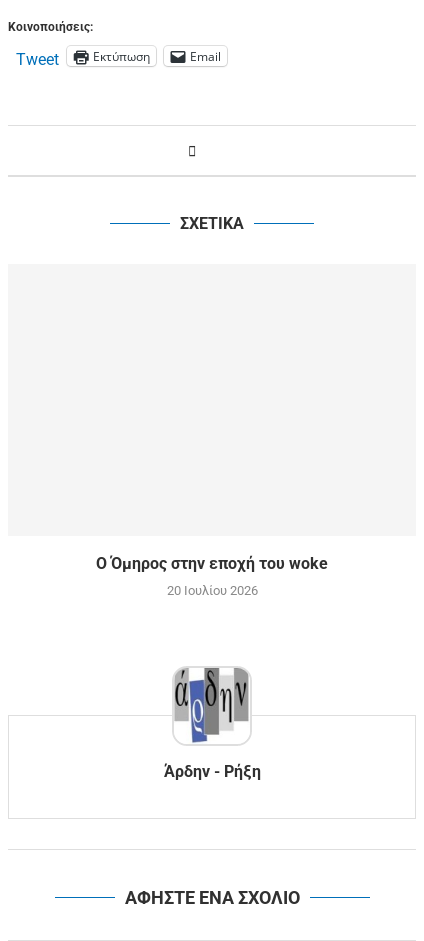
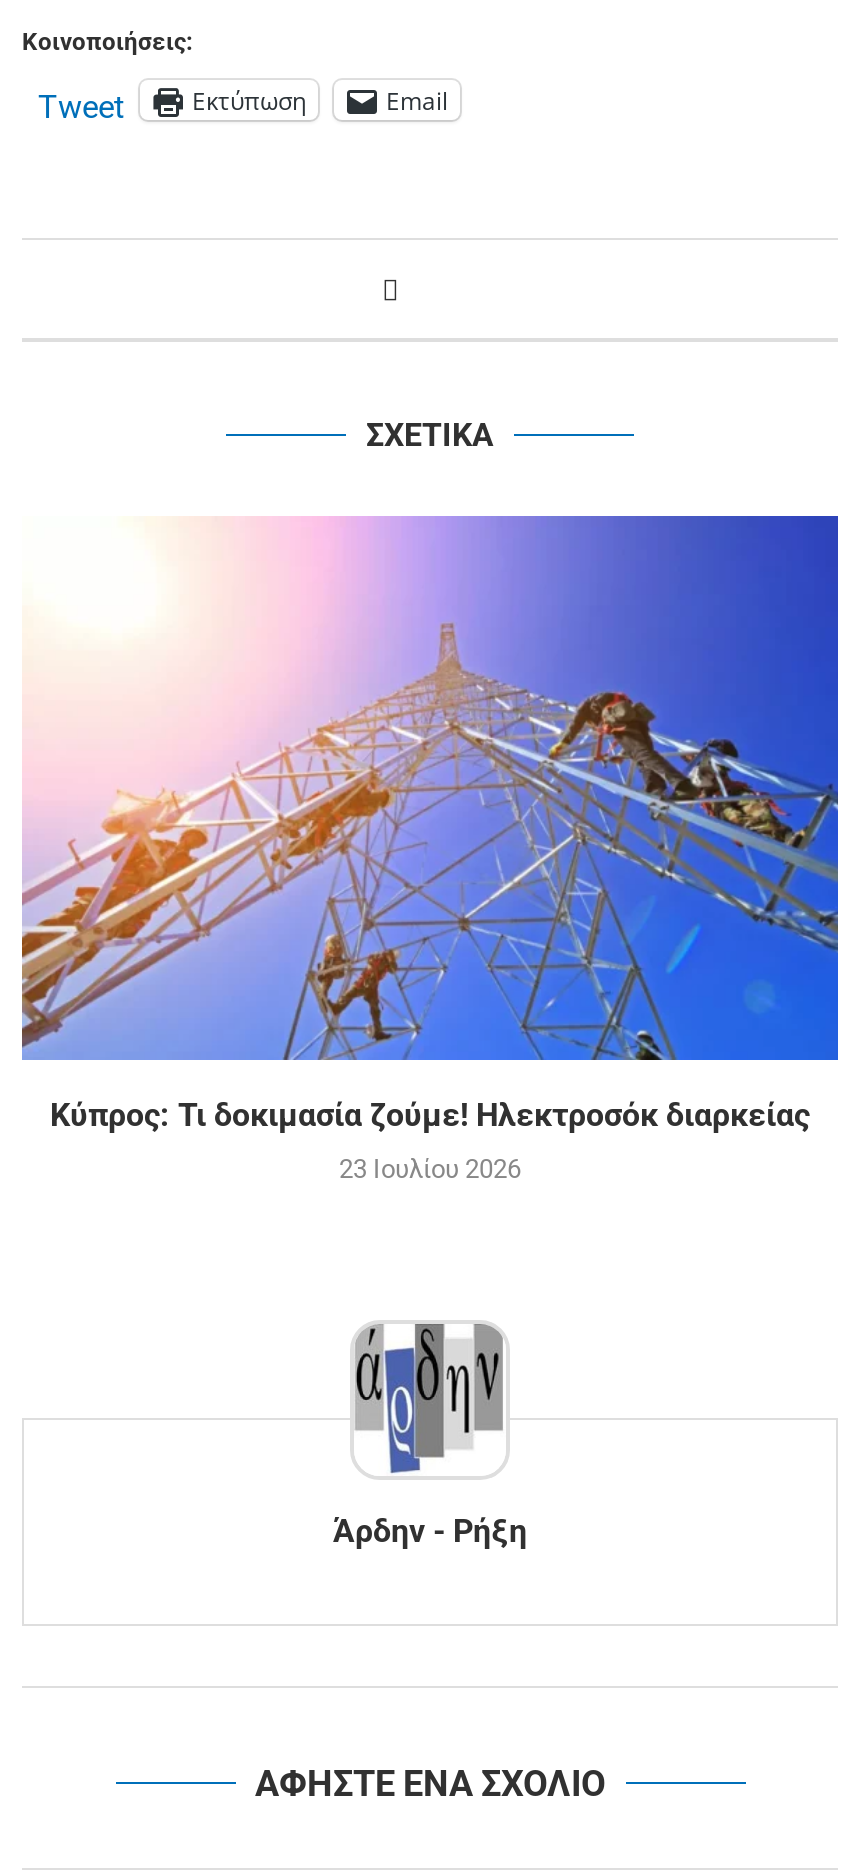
+ [image]

- Ο Όμηρος στην εποχή του woke
+ Κύπρος: Τι δοκιμασία ζούμε! Ηλεκτροσόκ διαρκείας

- 20 Ιουλίου 2026
+ 23 Ιουλίου 2026
